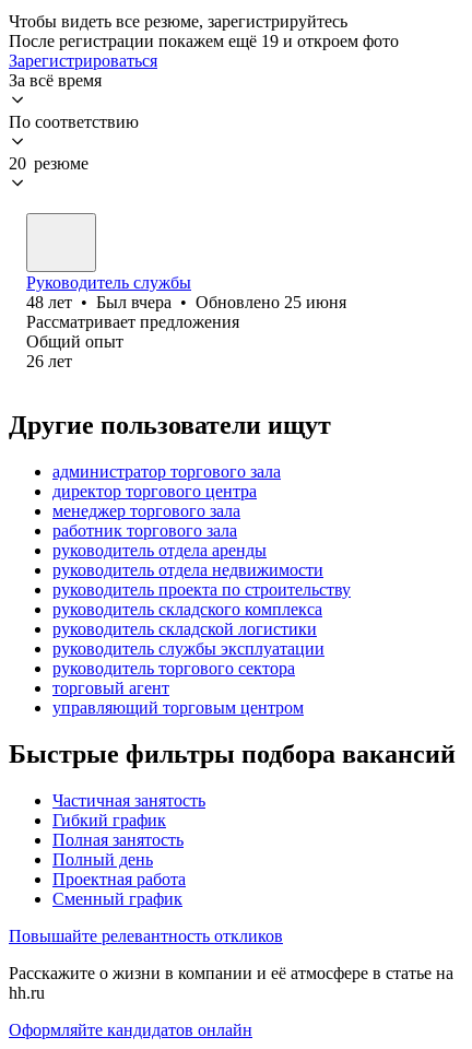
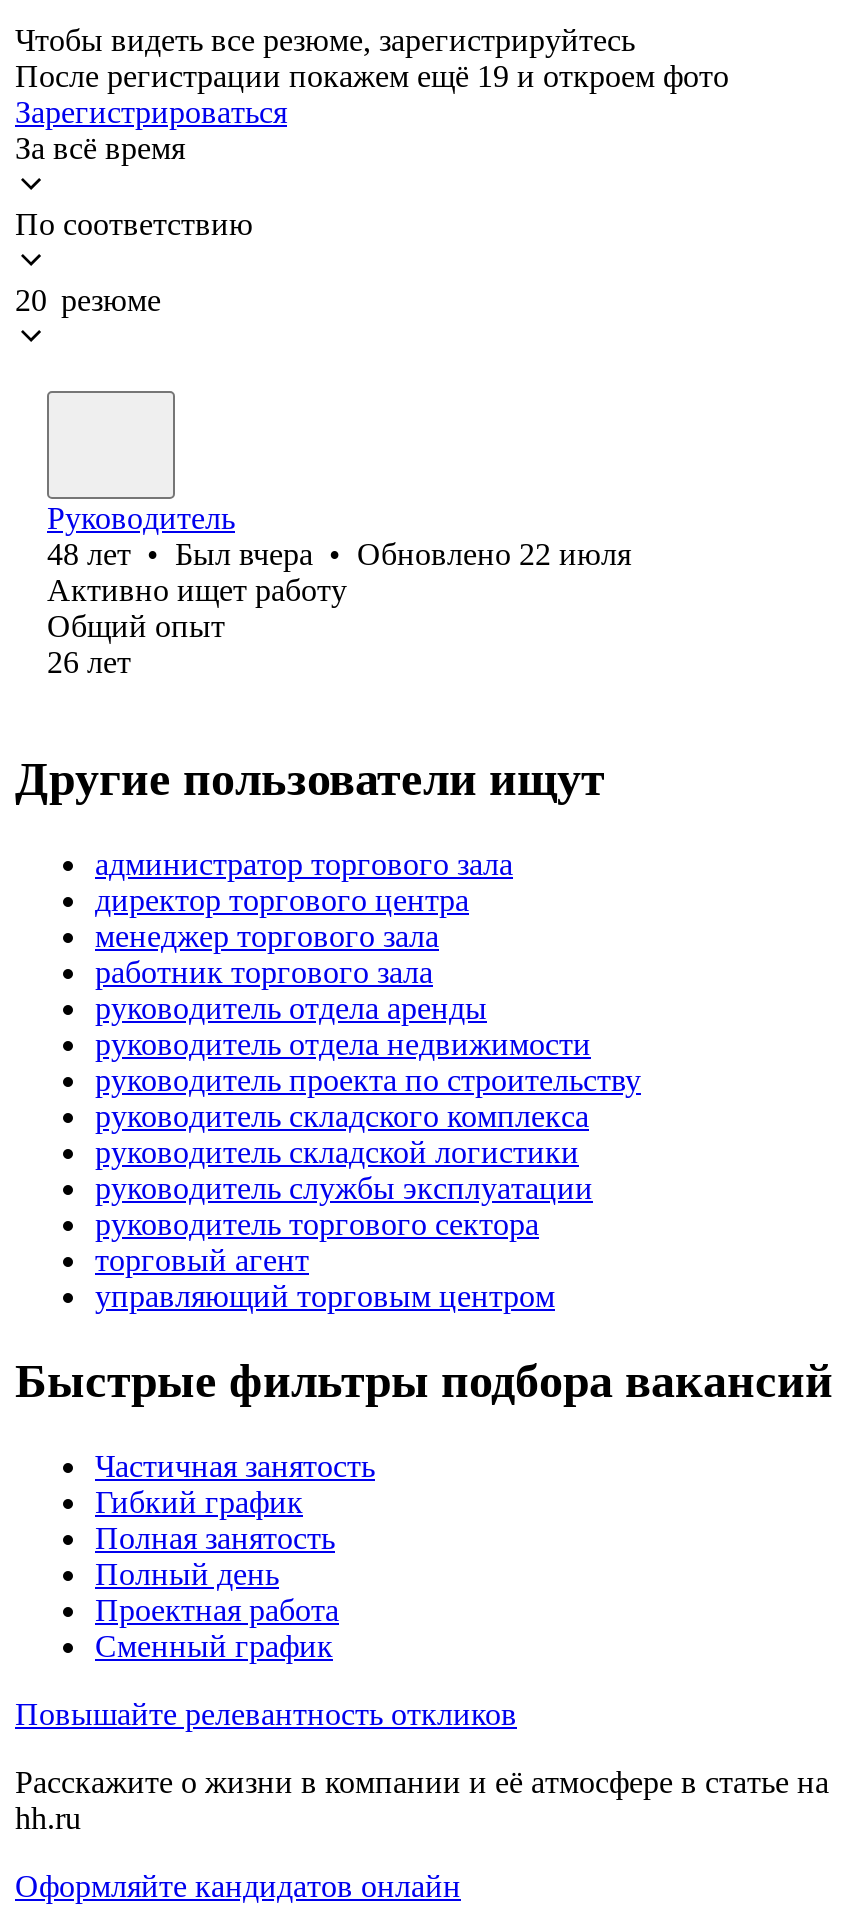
- Руководитель службы
- 48 лет • Был вчера • Обновлено 25 июня
- Рассматривает предложения
+ Руководитель
+ 48 лет • Был вчера • Обновлено 22 июля
+ Активно ищет работу
